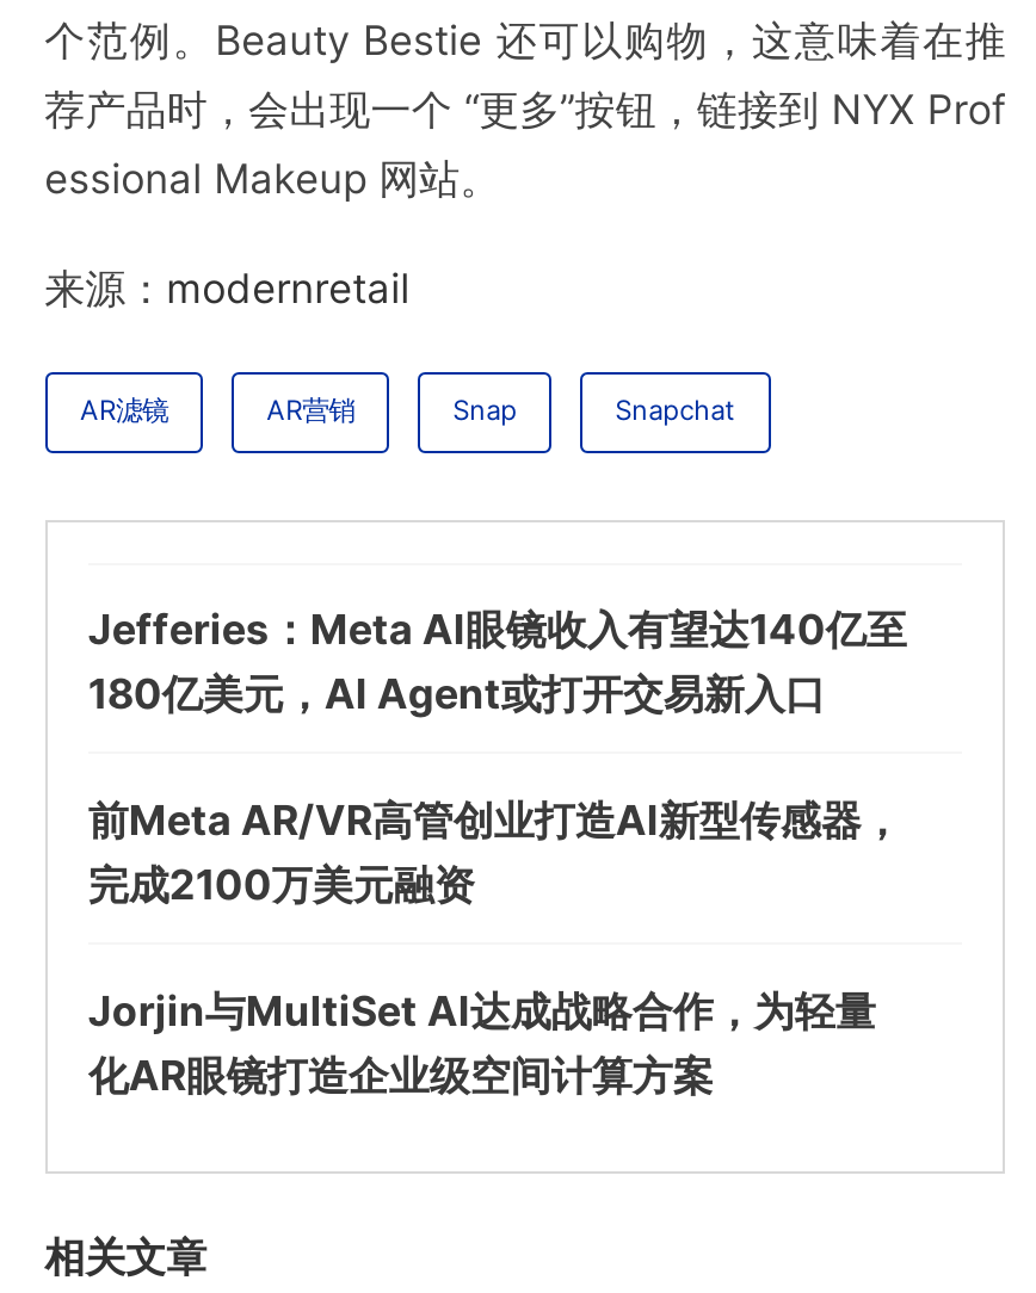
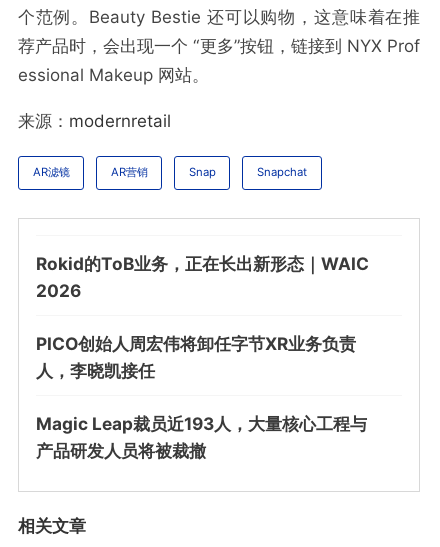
- Jefferies：Meta AI眼镜收入有望达140亿至
- 180亿美元，AI Agent或打开交易新入口
+ Rokid的ToB业务，正在长出新形态｜WAIC
+ 2026

- 前Meta AR/VR高管创业打造AI新型传感器，
- 完成2100万美元融资
+ PICO创始人周宏伟将卸任字节XR业务负责
+ 人，李晓凯接任

- Jorjin与MultiSet AI达成战略合作，为轻量
- 化AR眼镜打造企业级空间计算方案
+ Magic Leap裁员近193人，大量核心工程与
+ 产品研发人员将被裁撤
